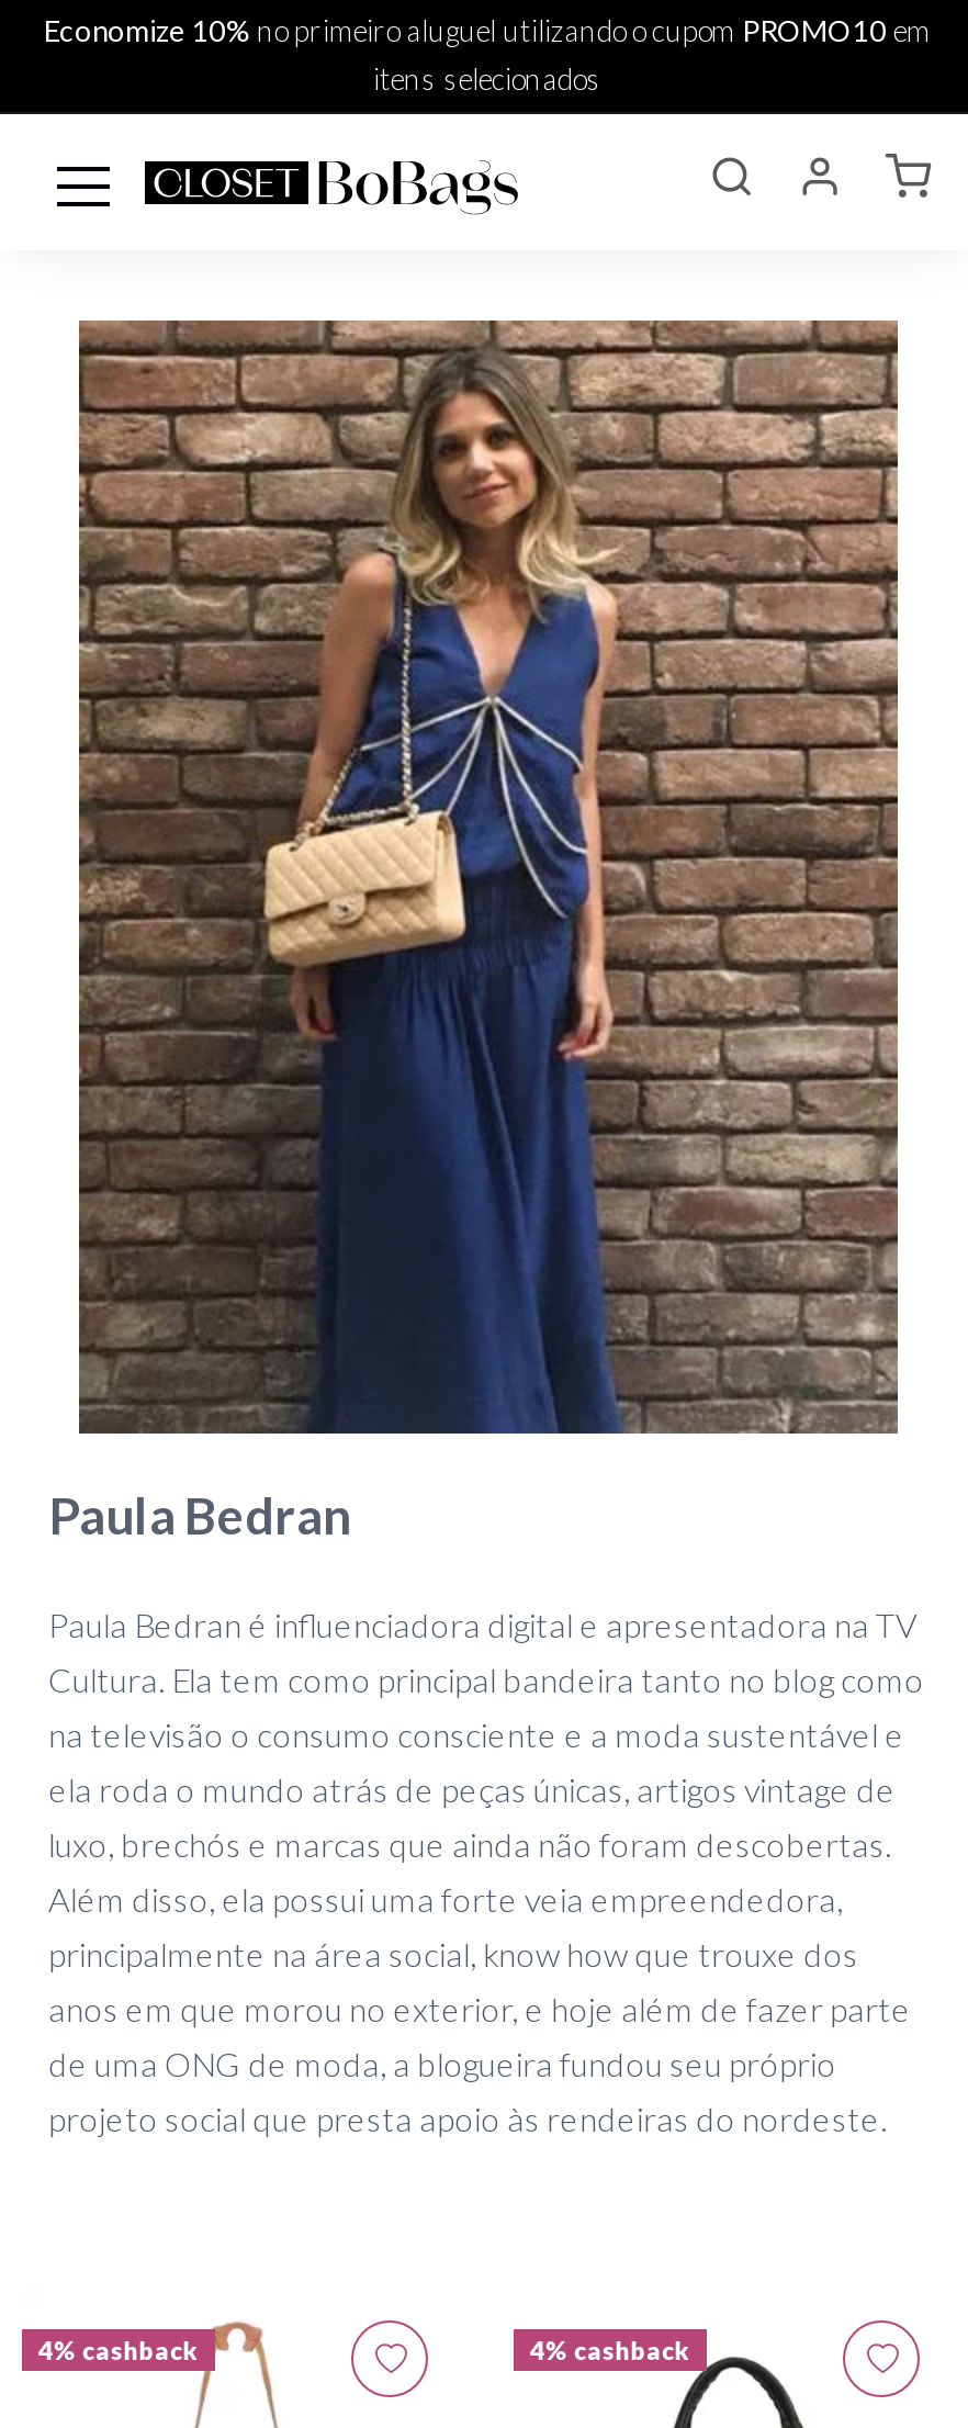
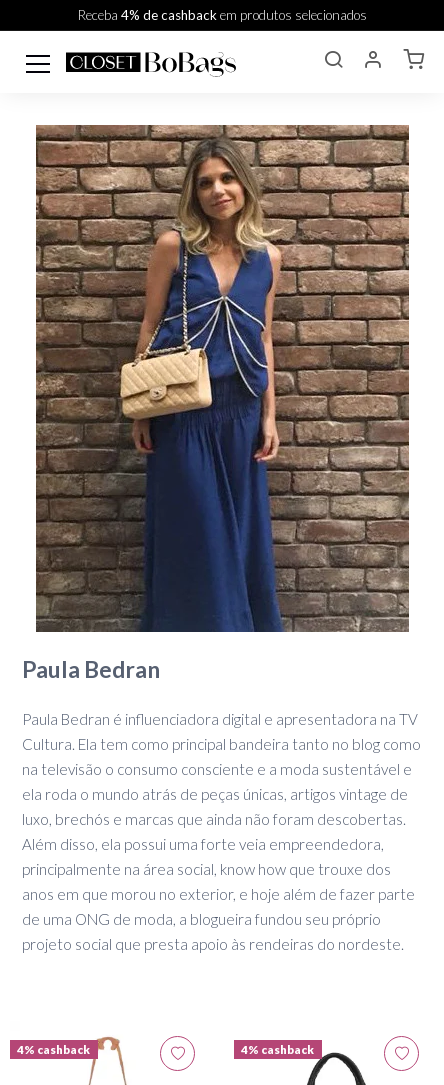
- Economize 10% no primeiro aluguel utilizando o cupom PROMO10 em
- itens selecionados
+ Receba 4% de cashback em produtos selecionados
